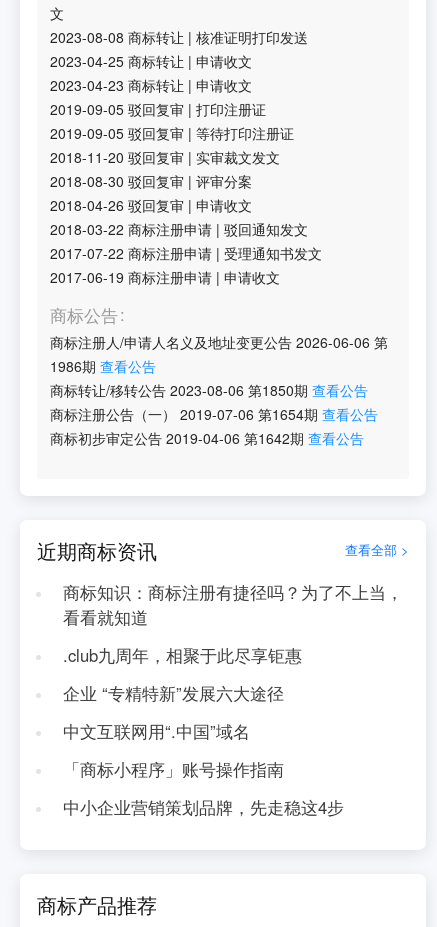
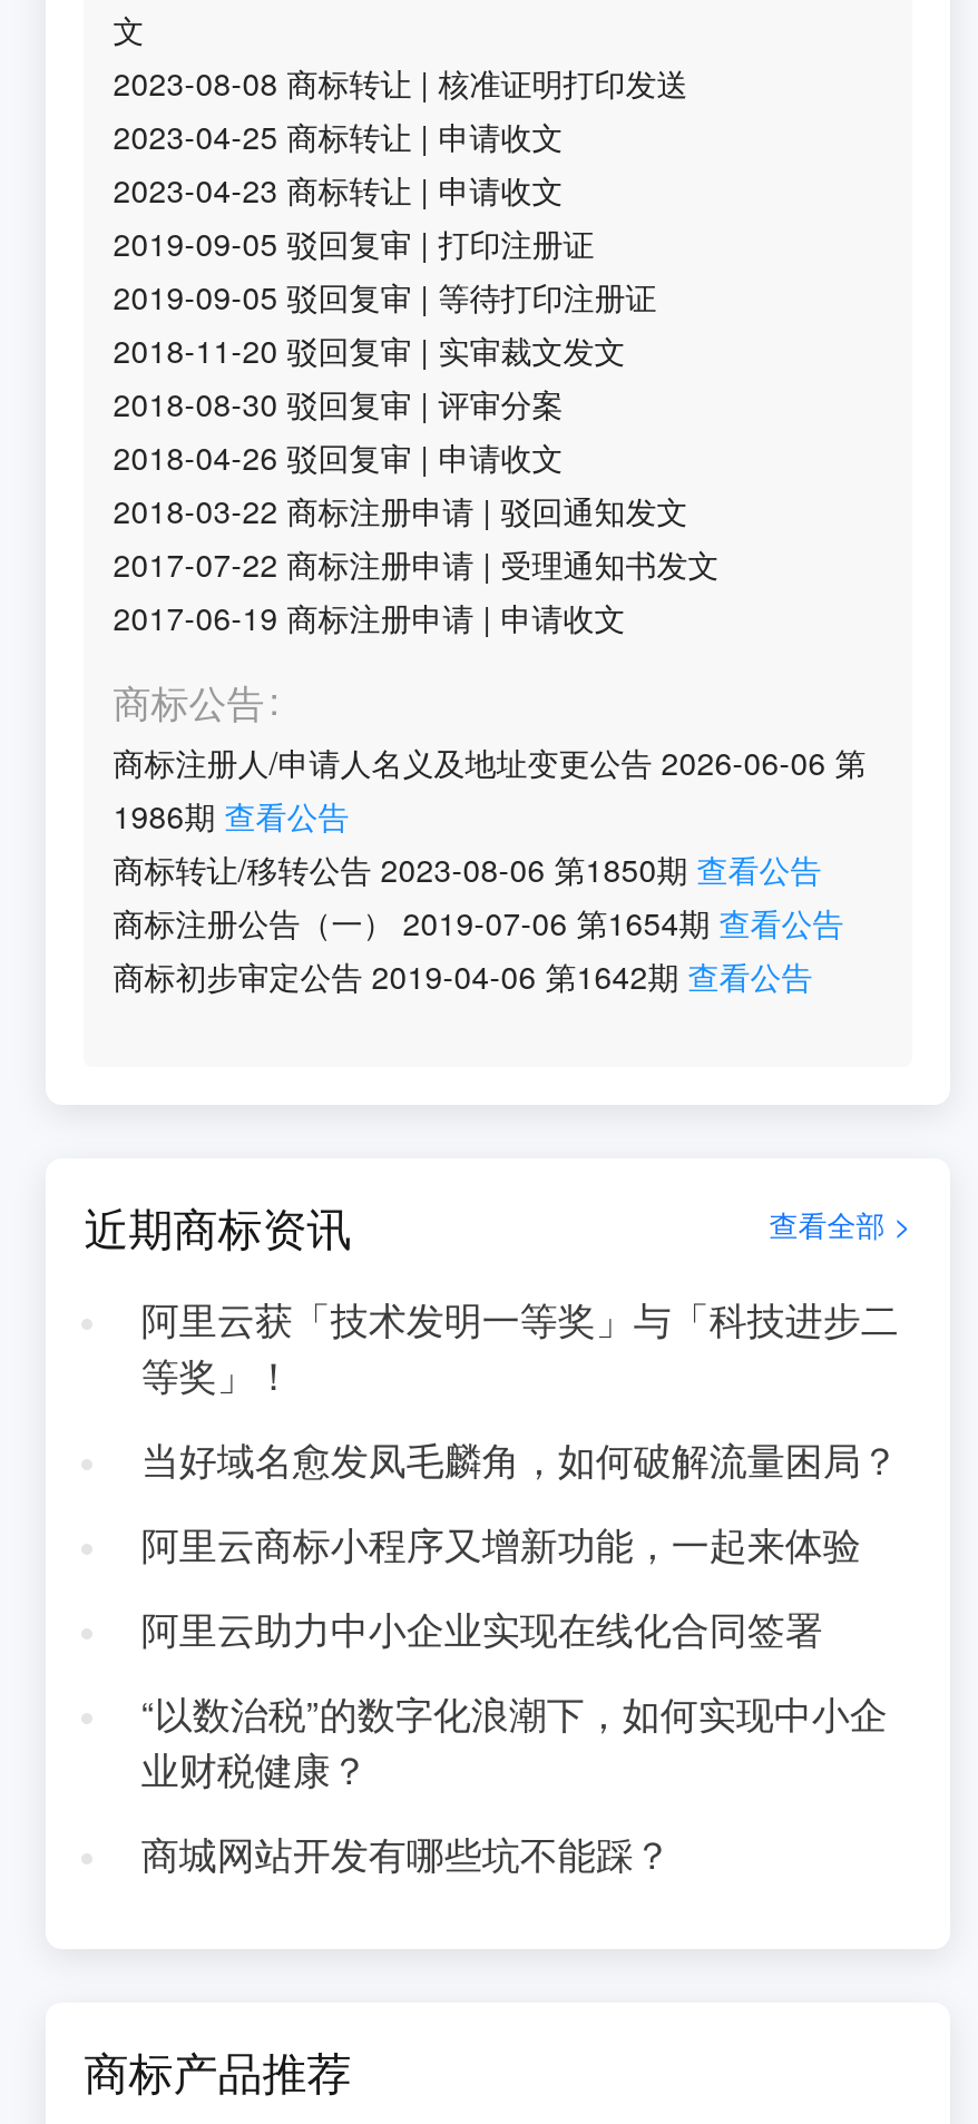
- 商标知识：商标注册有捷径吗？为了不上当，
- 看看就知道
+ 阿里云获「技术发明一等奖」与「科技进步二
+ 等奖」！

- .club九周年，相聚于此尽享钜惠
+ 当好域名愈发凤毛麟角，如何破解流量困局？

- 企业 “专精特新”发展六大途径
+ 阿里云商标小程序又增新功能，一起来体验

- 中文互联网用“.中国”域名
+ 阿里云助力中小企业实现在线化合同签署

- 「商标小程序」账号操作指南
+ “以数治税”的数字化浪潮下，如何实现中小企
+ 业财税健康？

- 中小企业营销策划品牌，先走稳这4步
+ 商城网站开发有哪些坑不能踩？
